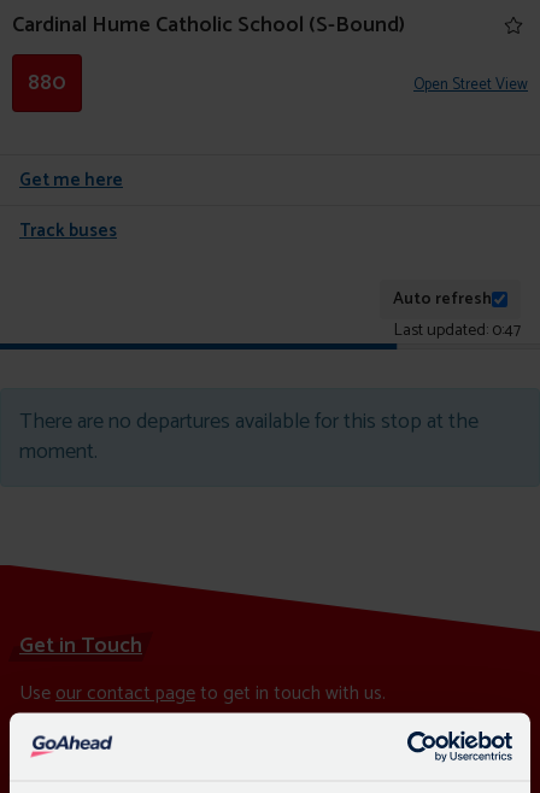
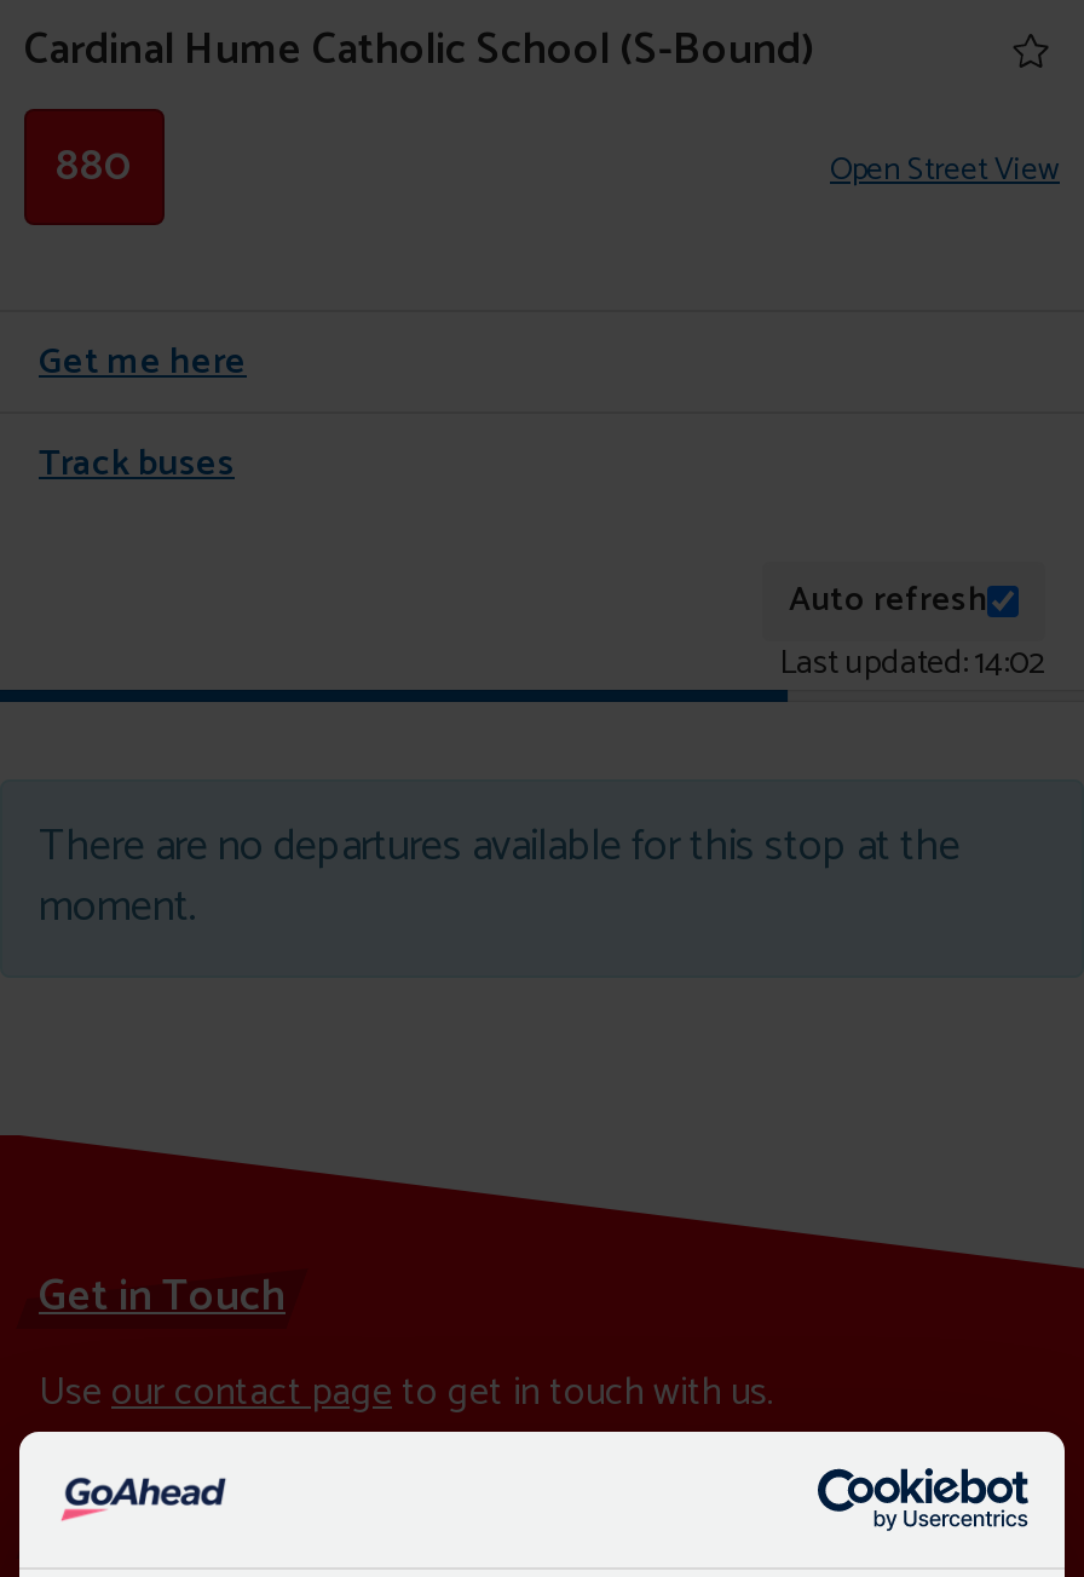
- Last updated: 0:47
+ Last updated: 14:02
